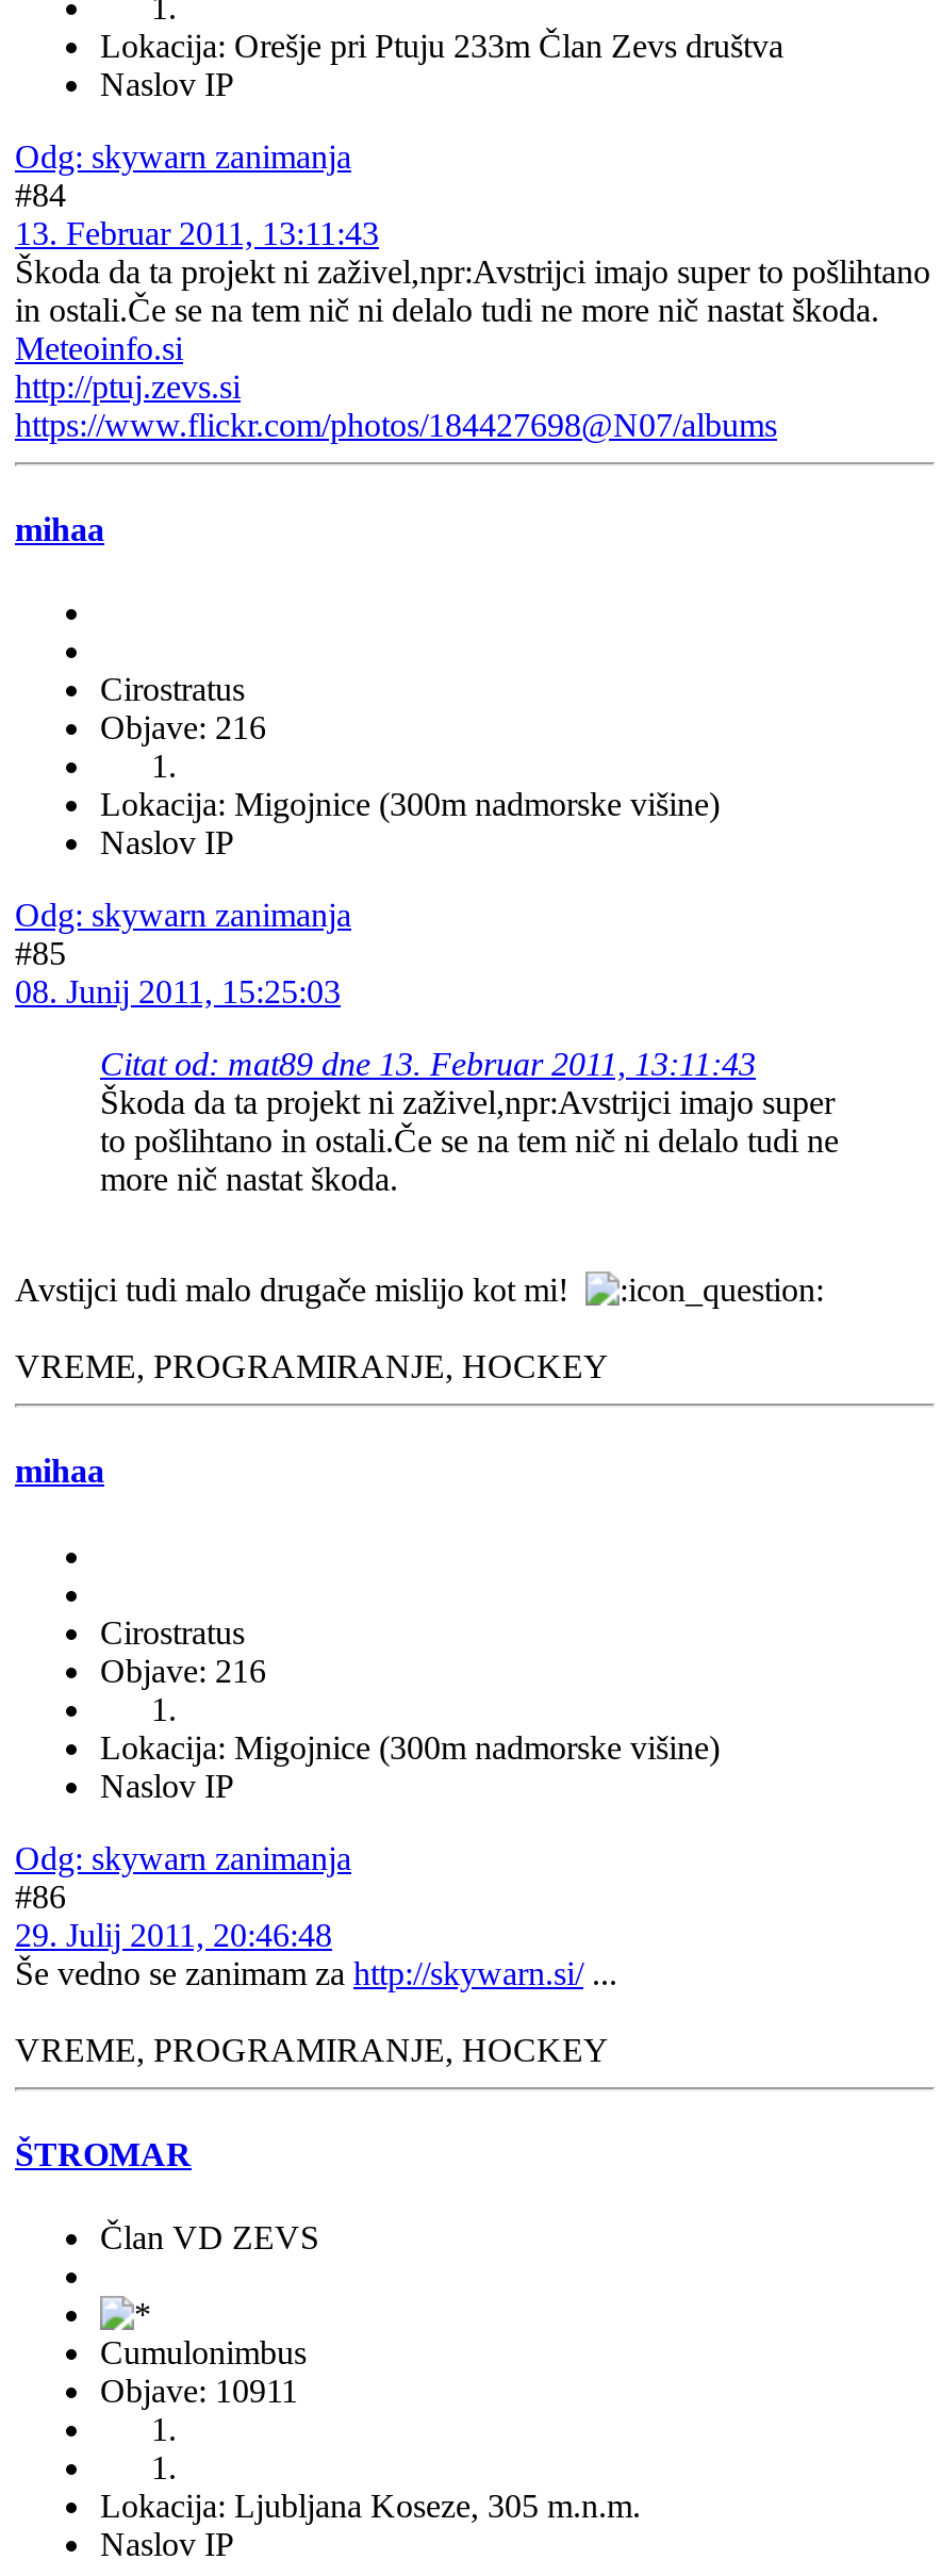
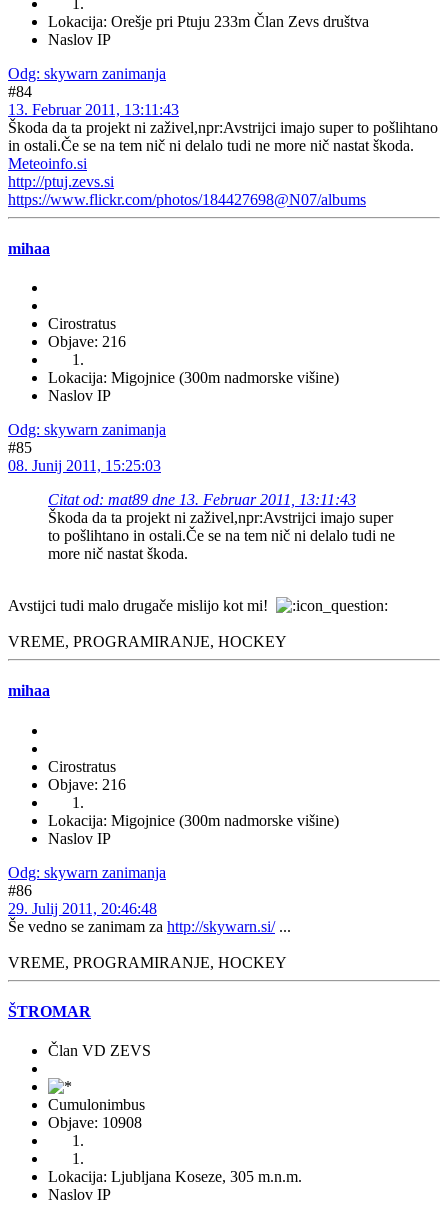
- Objave: 10911
+ Objave: 10908
